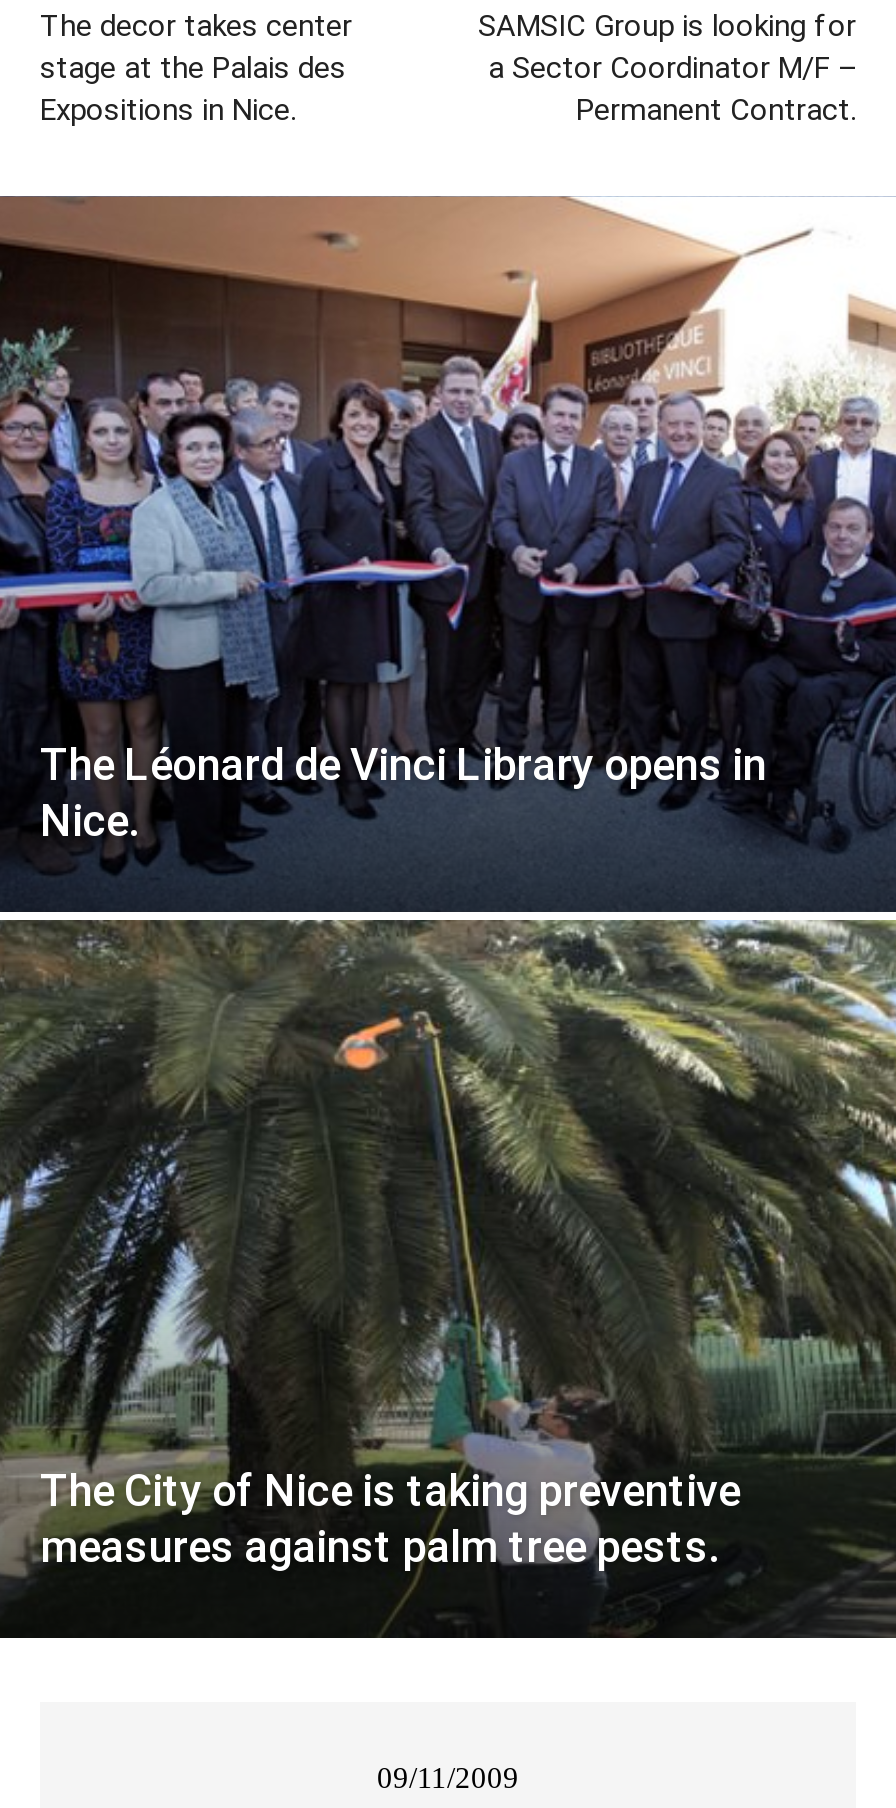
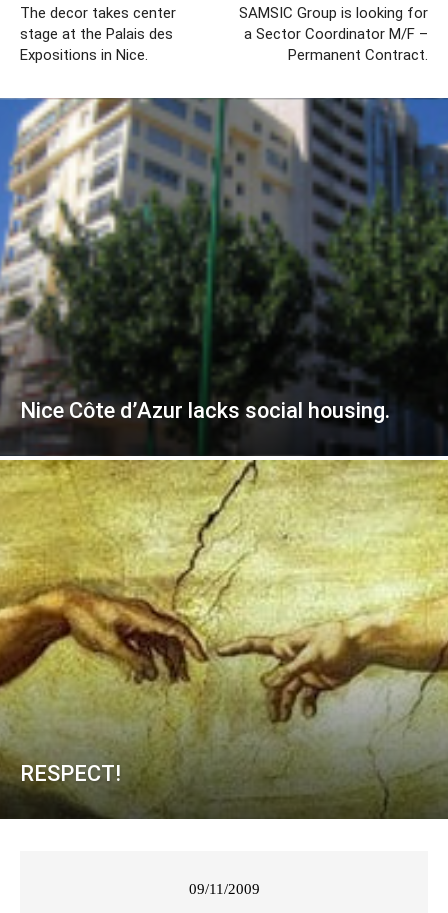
- [image]
- The Léonard de Vinci Library opens in
- Nice.
+ [image]
+ Nice Côte d’Azur lacks social housing.

- The City of Nice is taking preventive
- measures against palm tree pests.
+ RESPECT!
